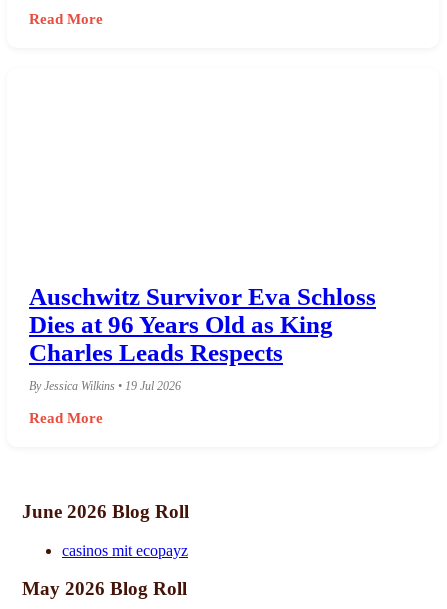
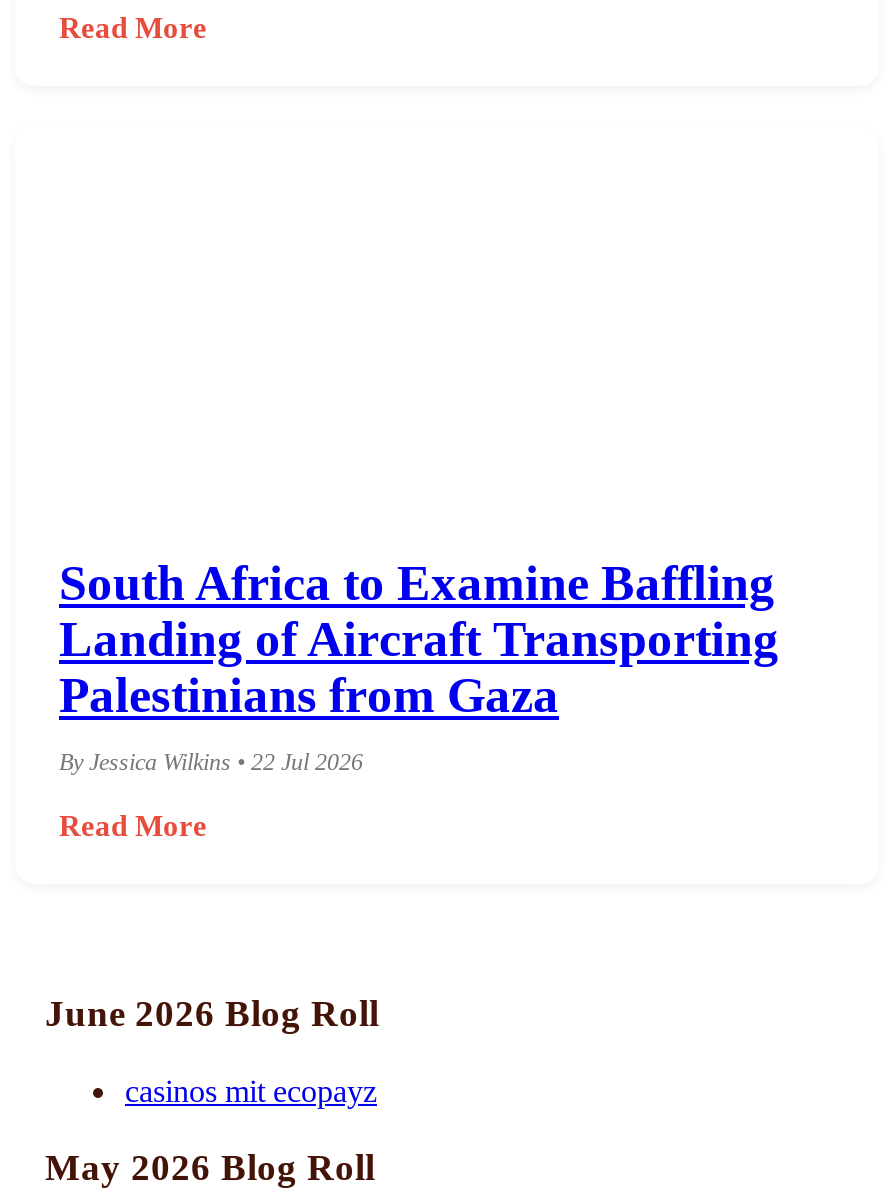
- Auschwitz Survivor Eva Schloss
- Dies at 96 Years Old as King
- Charles Leads Respects
+ South Africa to Examine Baffling
+ Landing of Aircraft Transporting
+ Palestinians from Gaza

- By Jessica Wilkins • 19 Jul 2026
+ By Jessica Wilkins • 22 Jul 2026
